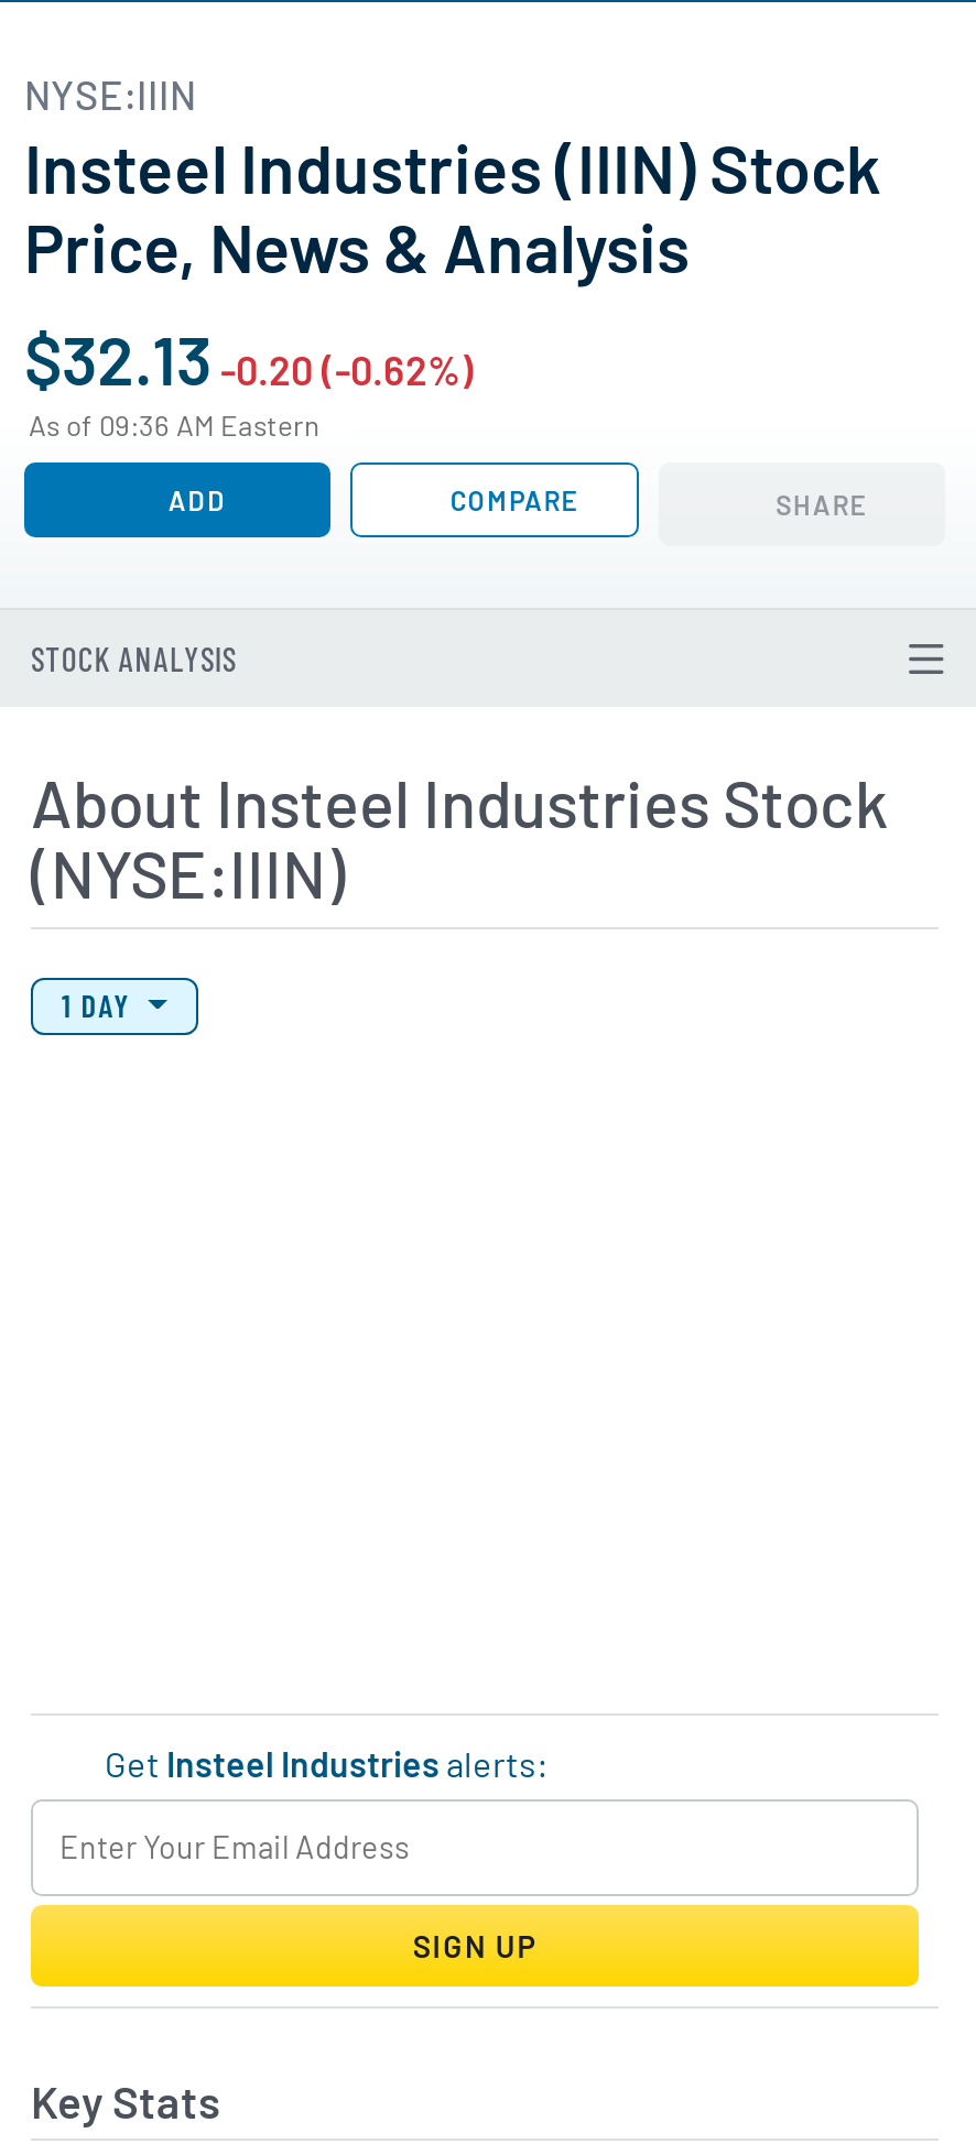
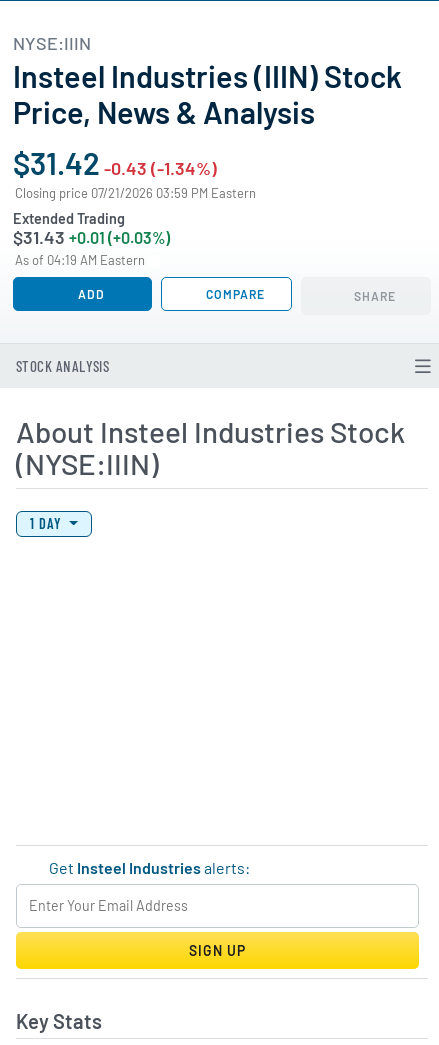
- $32.13 -0.20 (-0.62%)
- As of 09:36 AM Eastern
+ $31.42 -0.43 (-1.34%)
+ Closing price 07/21/2026 03:59 PM Eastern
+ Extended Trading
+ $31.43 +0.01 (+0.03%)
+ As of 04:19 AM Eastern
